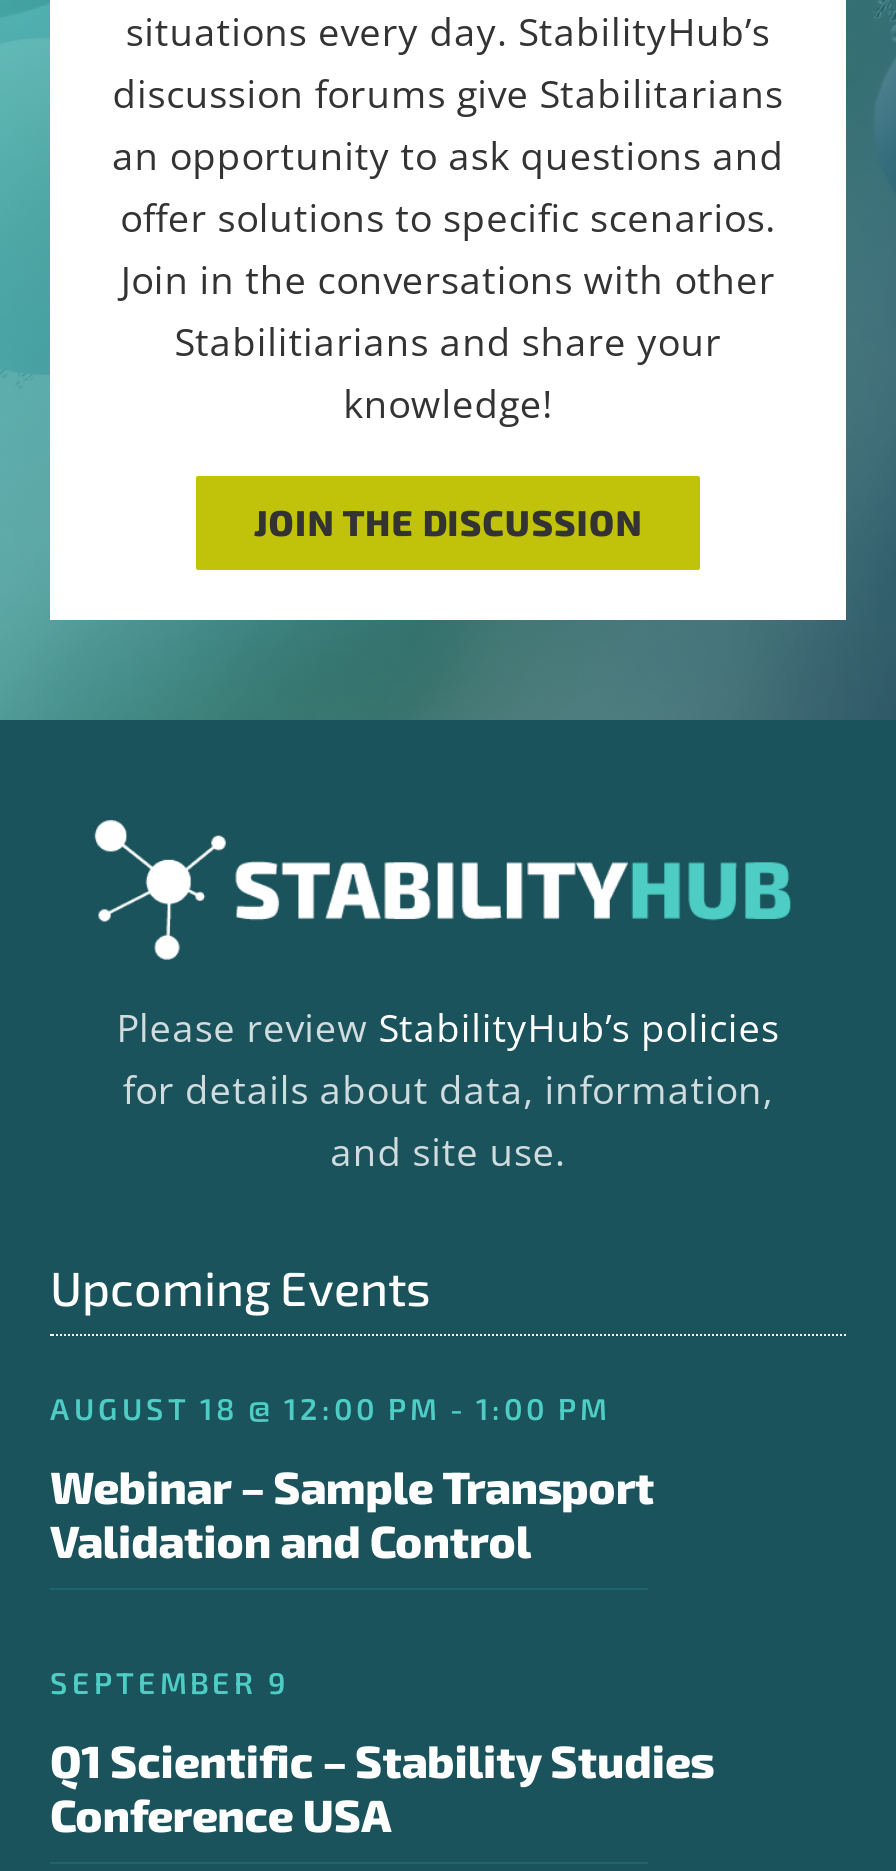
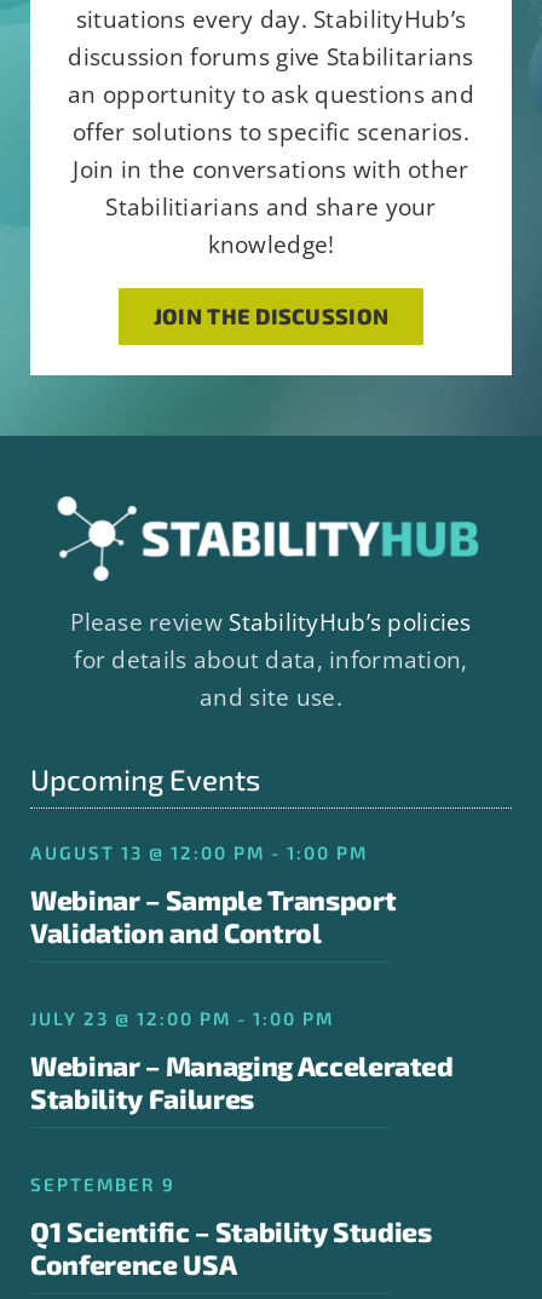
- AUGUST 18 @ 12:00 PM - 1:00 PM
+ AUGUST 13 @ 12:00 PM - 1:00 PM

+ JULY 23 @ 12:00 PM - 1:00 PM
+ Webinar – Managing Accelerated
+ Stability Failures
